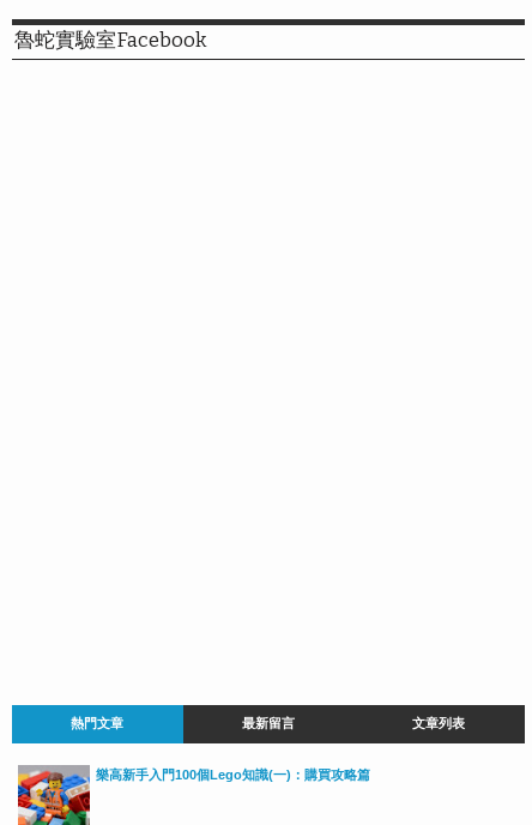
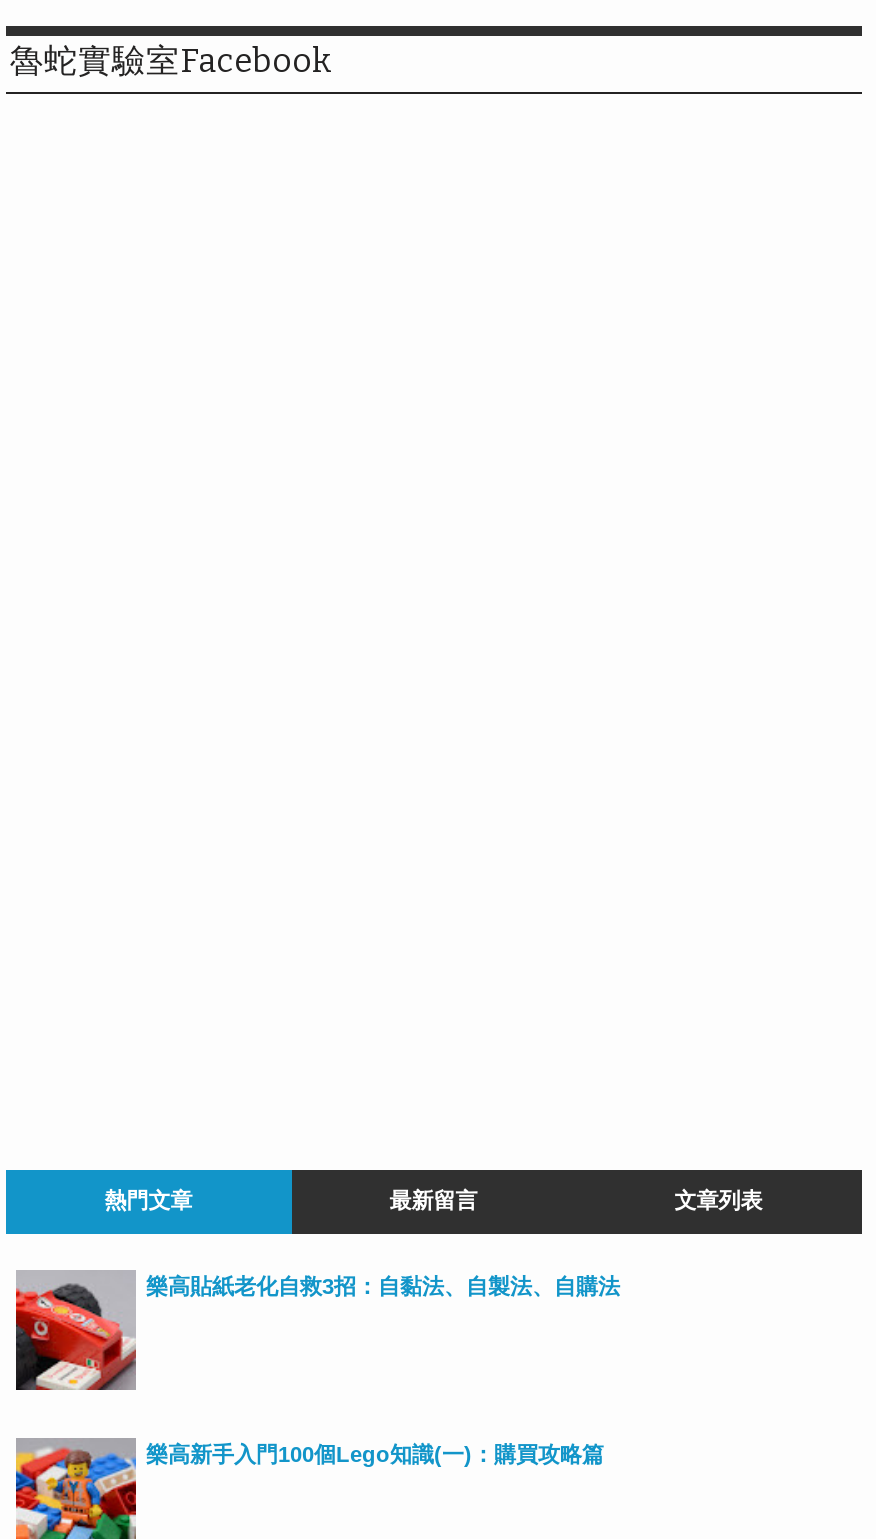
+ [image]
+ 樂高貼紙老化自救3招：自黏法、自製法、自購法
